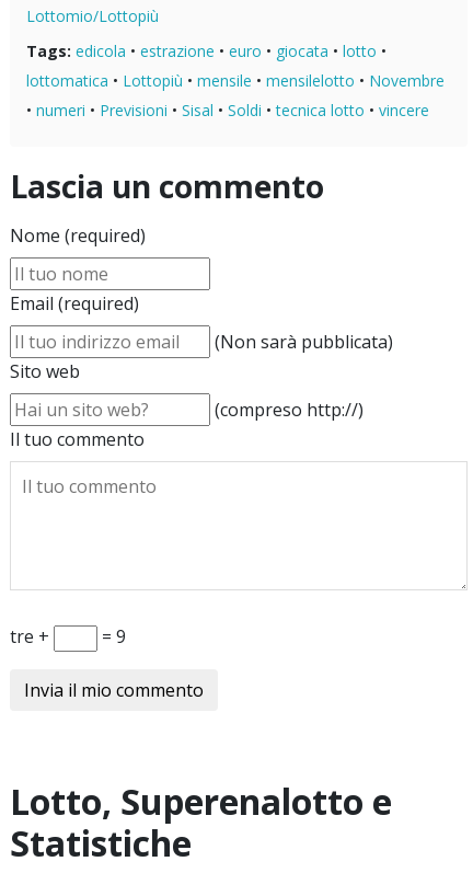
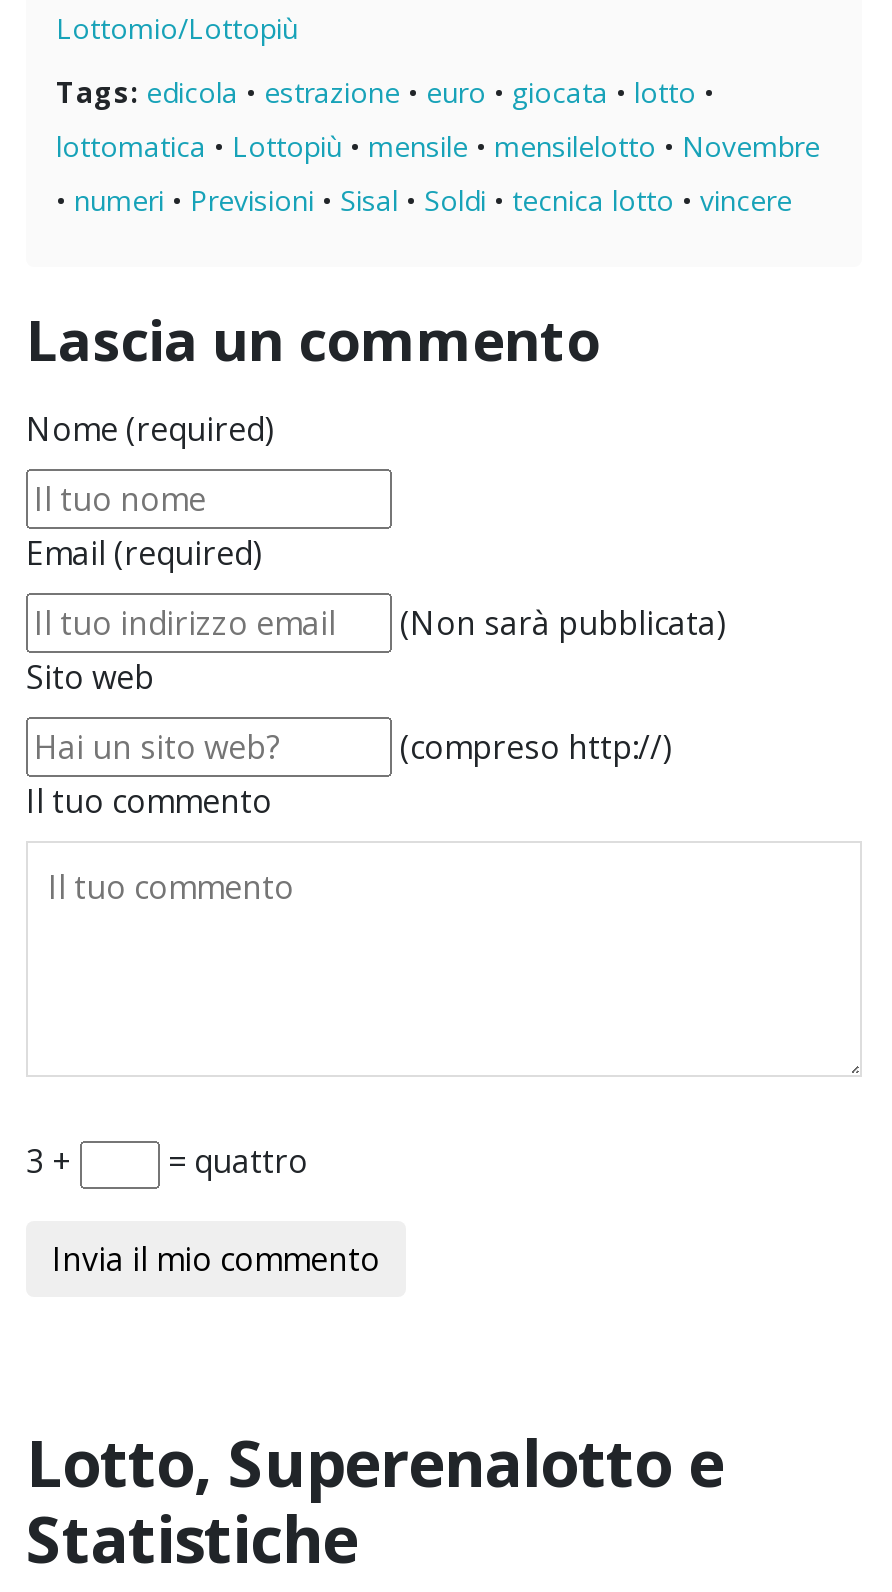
- tre +
- = 9
+ 3 +
+ = quattro
